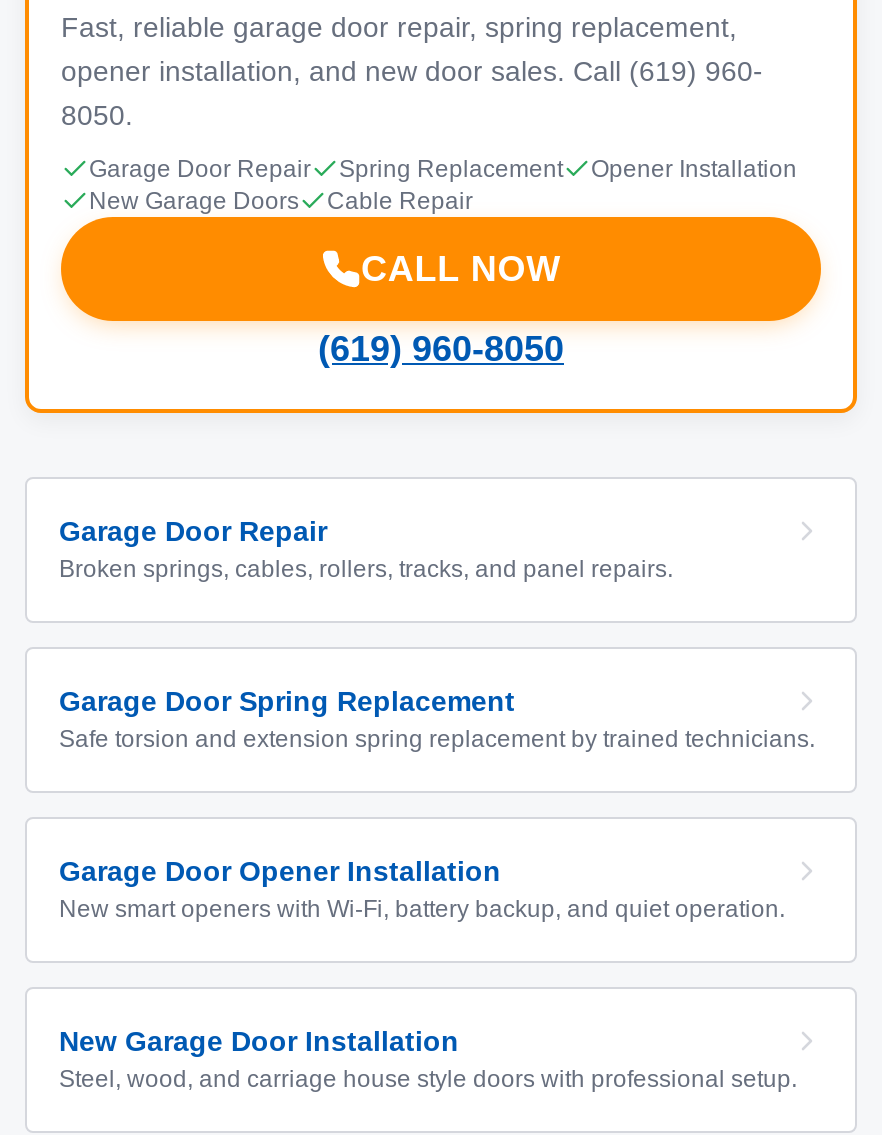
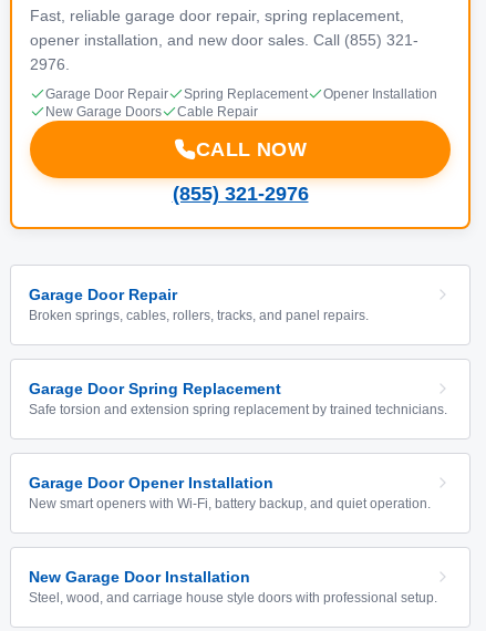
- opener installation, and new door sales. Call (619) 960-
+ opener installation, and new door sales. Call (855) 321-

- 8050.
+ 2976.

- (619) 960-8050
+ (855) 321-2976
